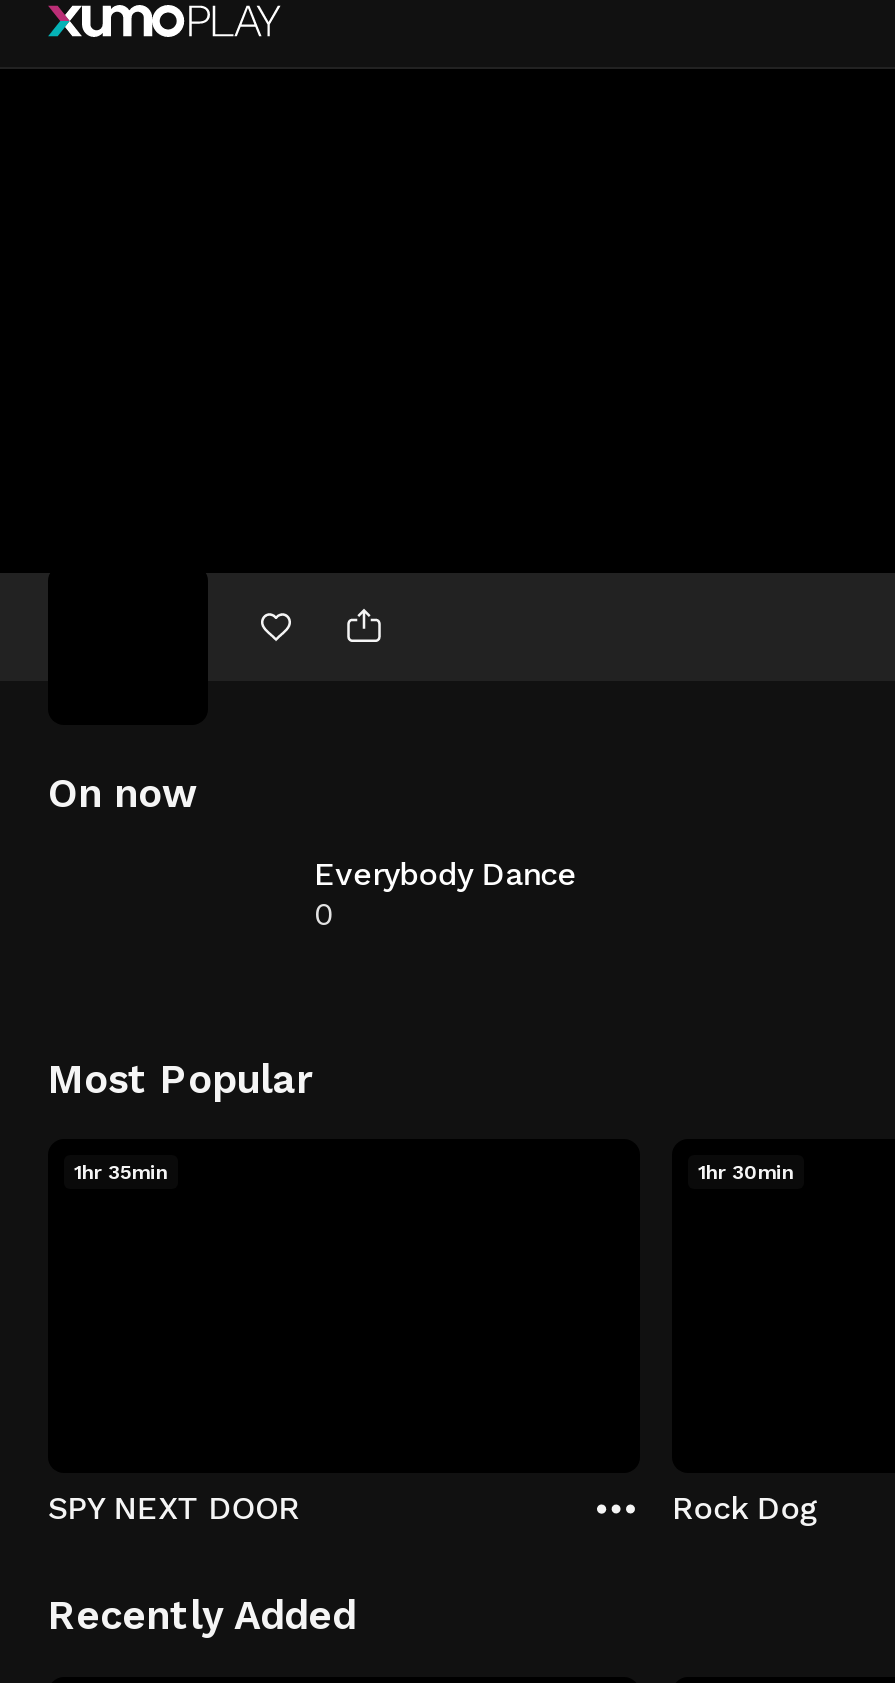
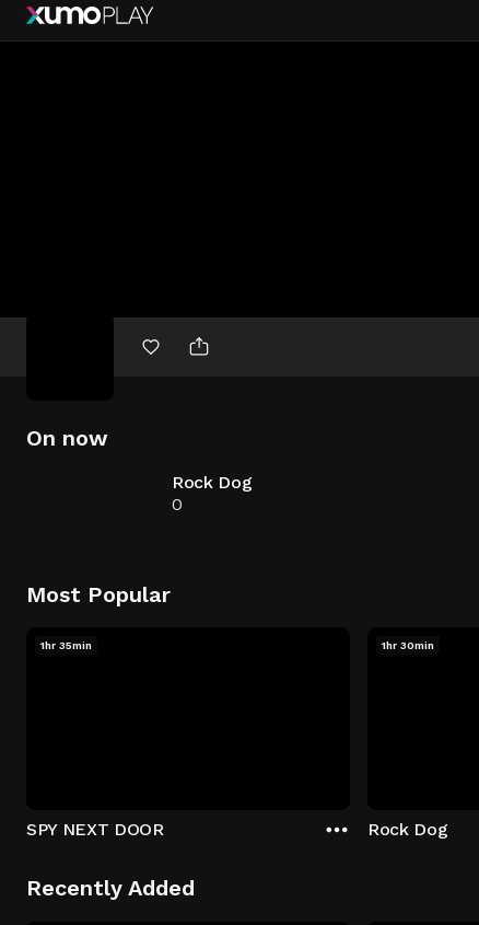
- Everybody Dance
+ Rock Dog
